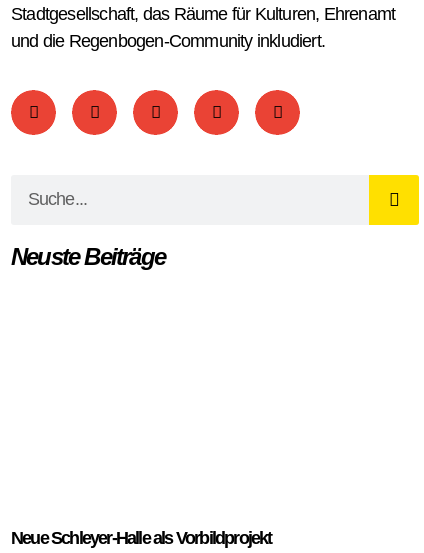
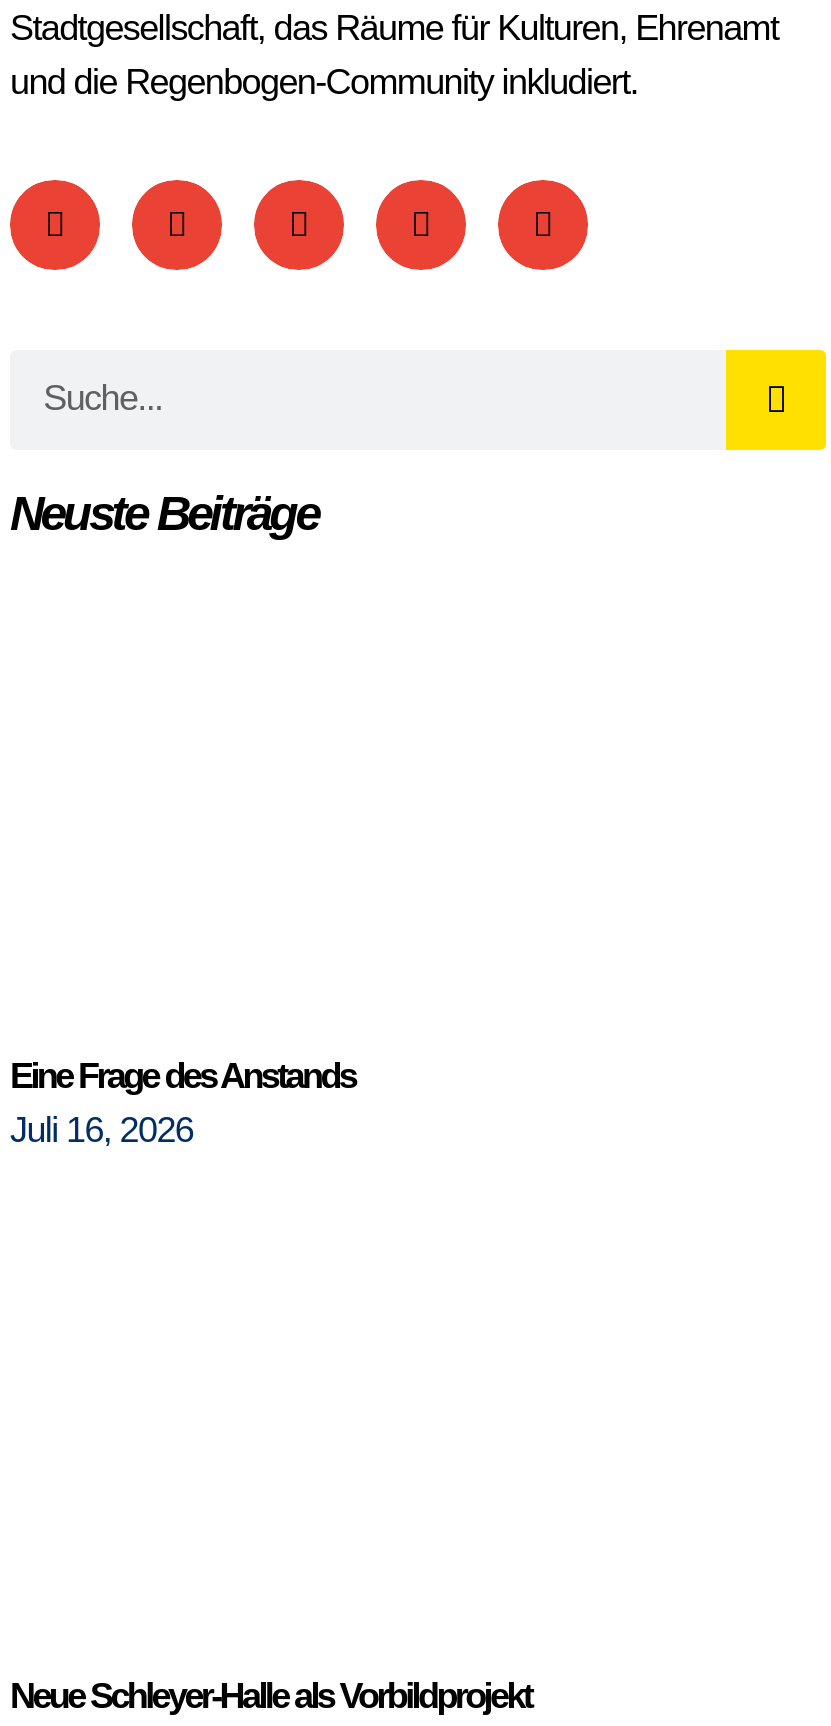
+ Eine Frage des Anstands
+ Juli 16, 2026
